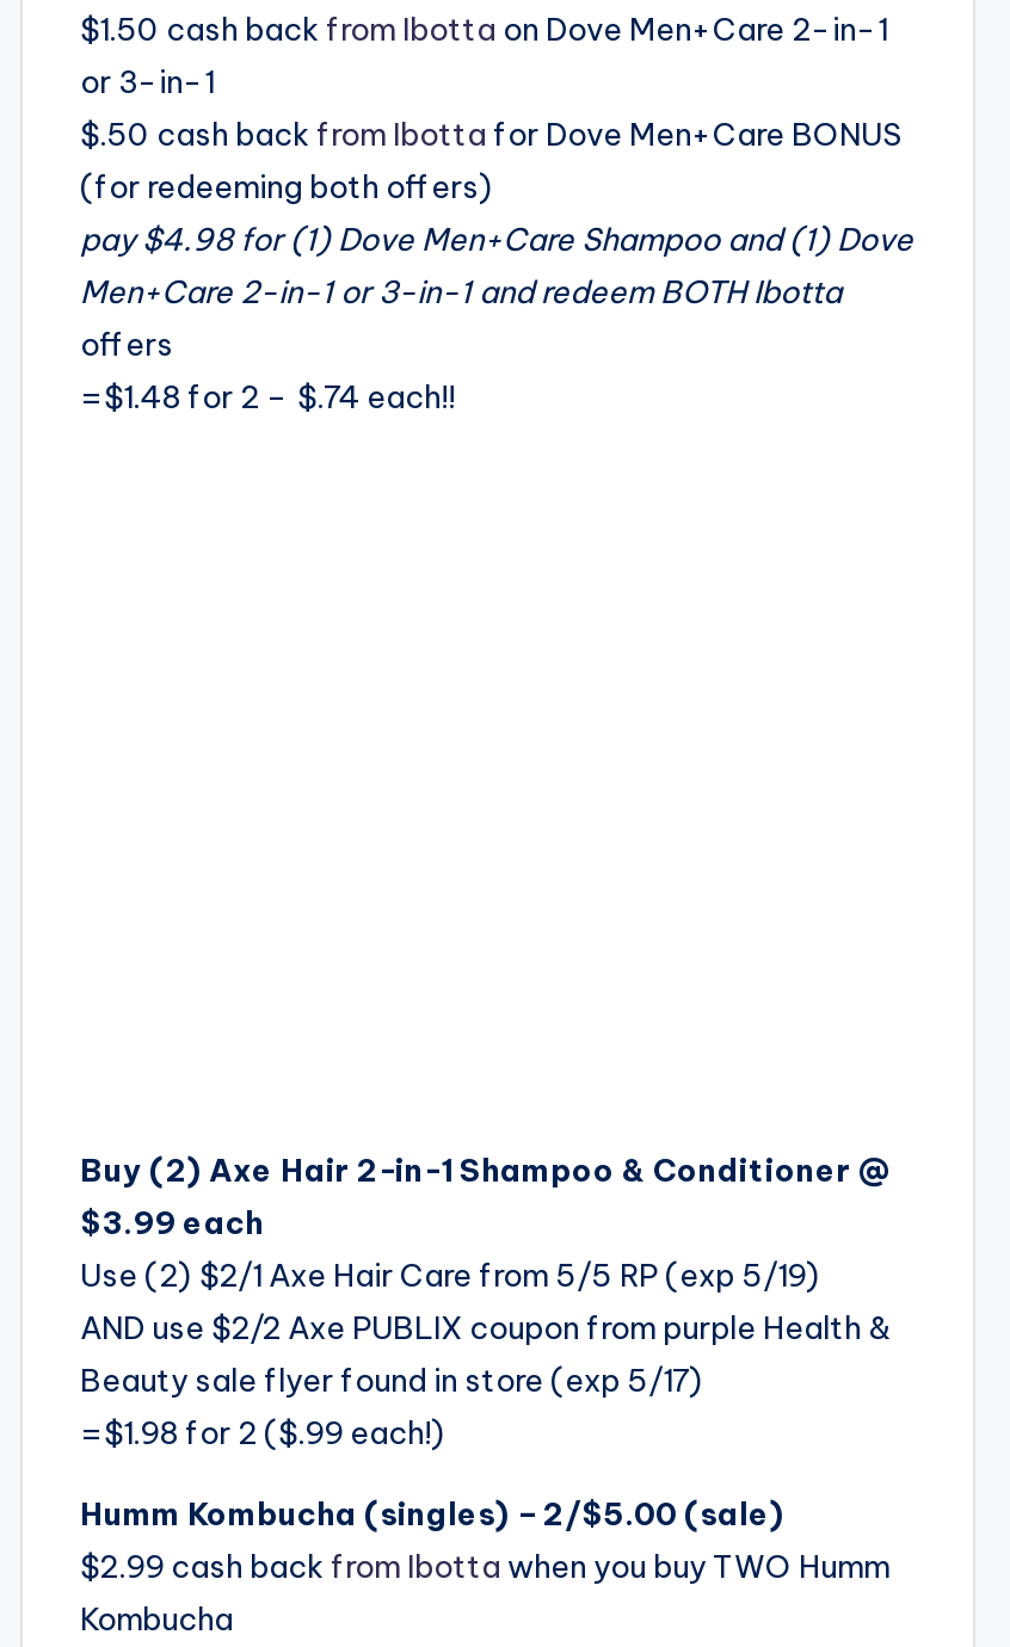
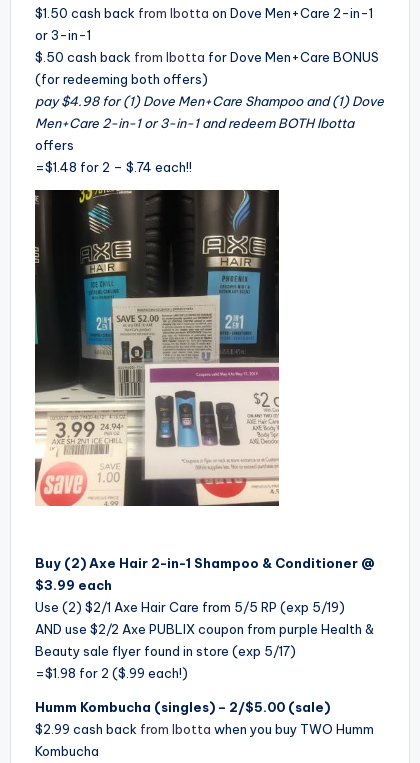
+ [image]
